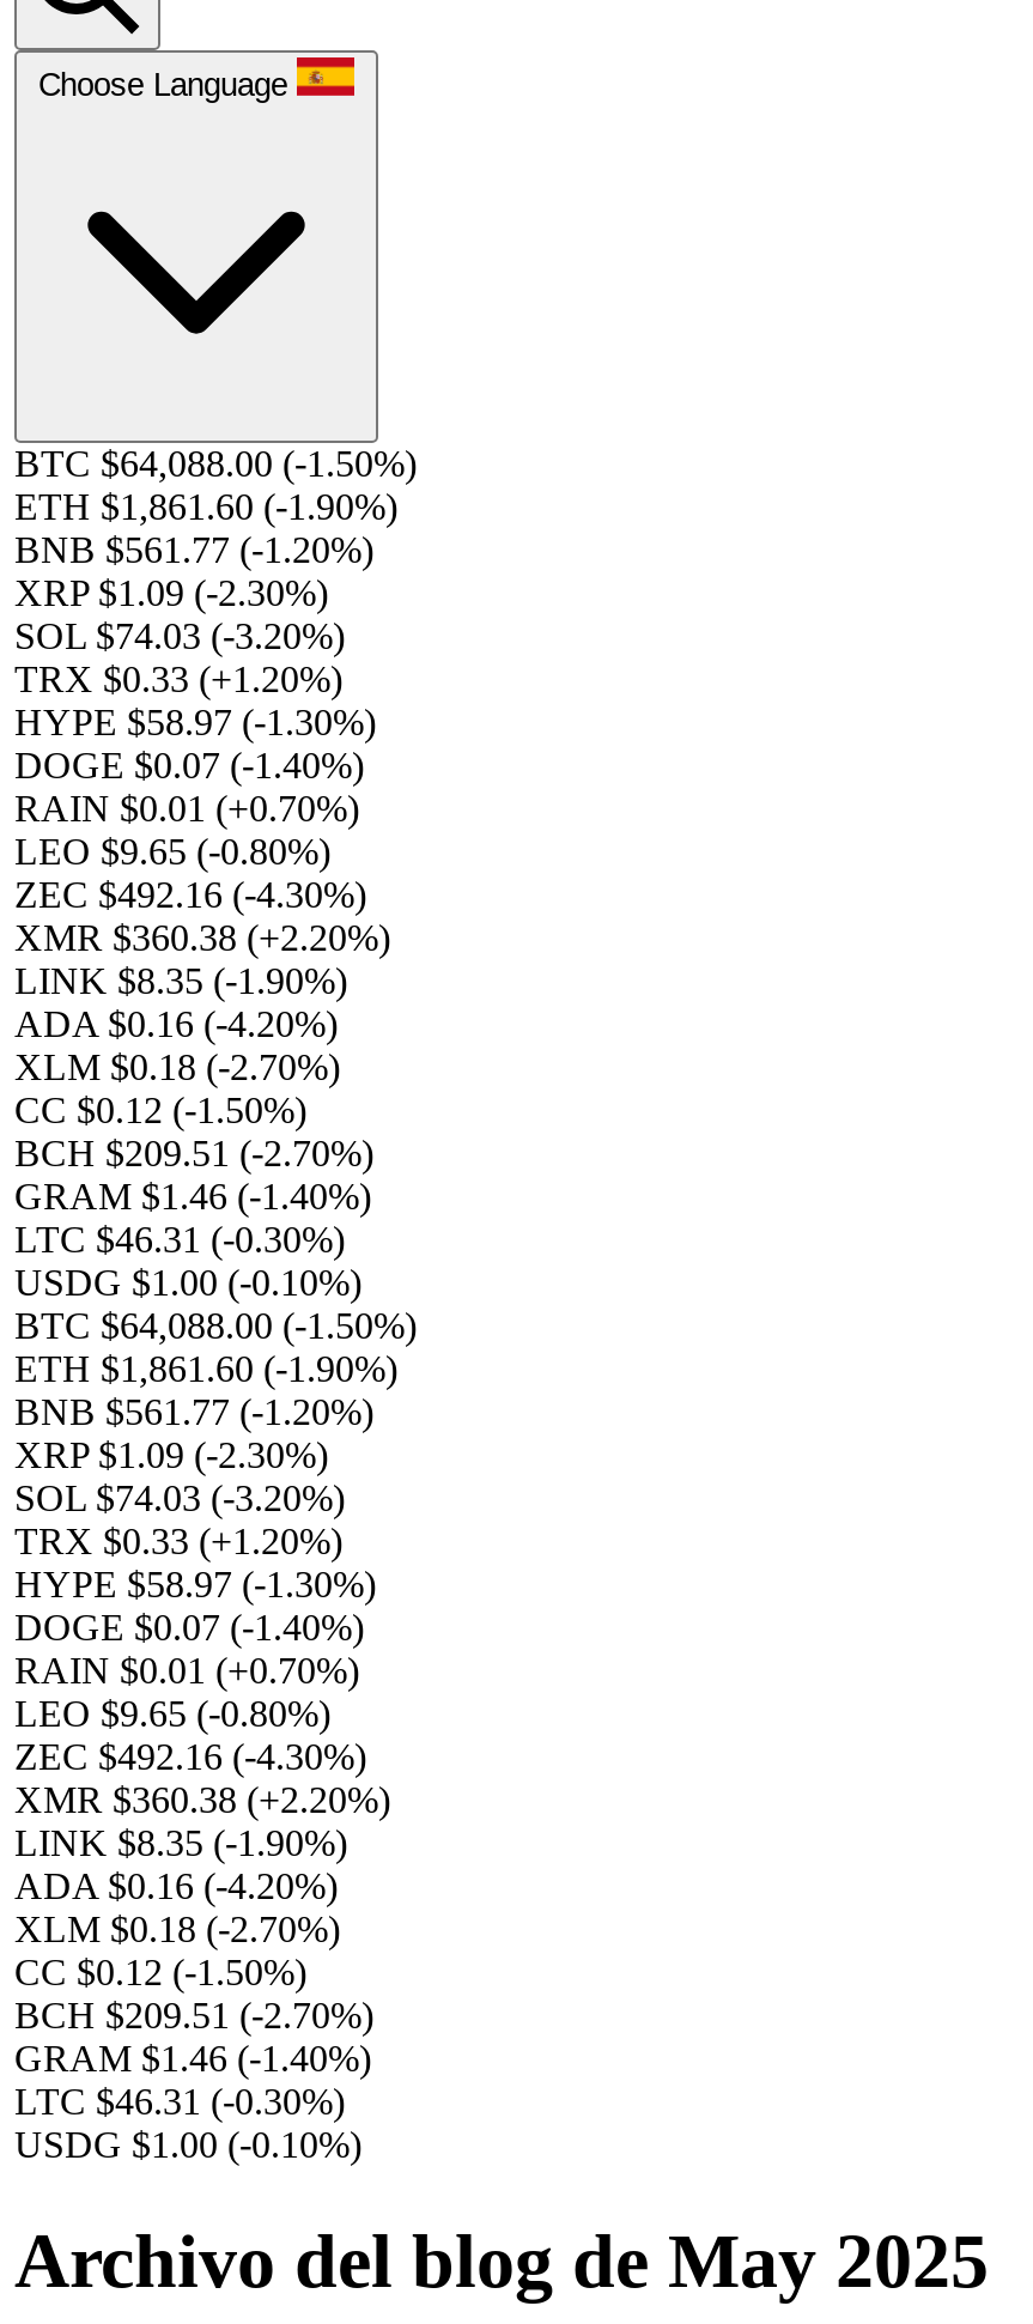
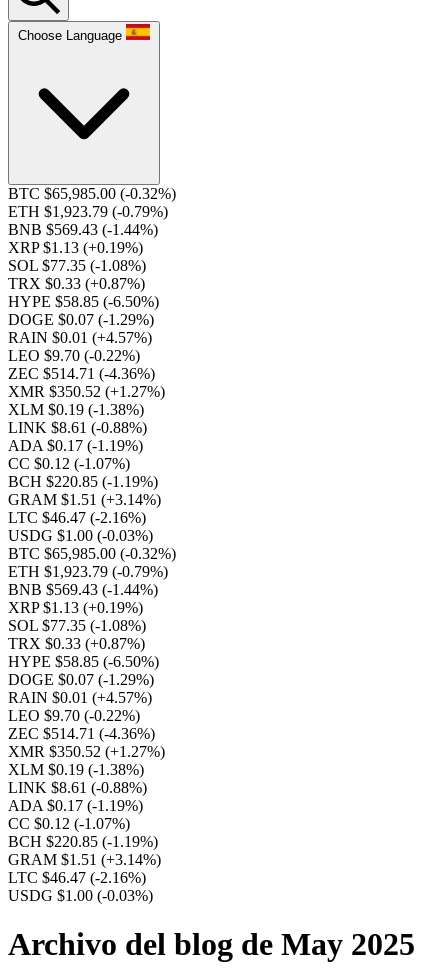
- BTC $64,088.00(-1.50%)
- ETH $1,861.60 (-1.90%)
- BNB $561.77 (-1.20%)
- XRP $1.09 (-2.30%)
- SOL $74.03(-3.20%)
- TRX $0.33 (+1.20%)
- HYPE $58.97 (-1.30%)
- DOGE $0.07 (-1.40%)
- RAIN $0.01 (+0.70%)
- LEO $9.65 (-0.80%)
- ZEC $492.16 (-4.30%)
- XMR $360.38(+2.20%)
- LINK $8.35 (-1.90%)
- ADA $0.16 (-4.20%)
- XLM $0.18 (-2.70%)
- CC $0.12 (-1.50%)
- BCH $209.51 (-2.70%)
- GRAM $1.46 (-1.40%)
- LTC $46.31 (-0.30%)
- USDG $1.00(-0.10%)
- BTC $64,088.00 (-1.50%)
- ETH $1,861.60 (-1.90%)
- BNB $561.77 (-1.20%)
- XRP $1.09 (-2.30%)
- SOL $74.03(-3.20%)
- TRX $0.33 (+1.20%)
- HYPE $58.97 (-1.30%)
- DOGE $0.07 (-1.40%)
- RAIN $0.01 (+0.70%)
- LEO $9.65 (-0.80%)
- ZEC $492.16 (-4.30%)
- XMR $360.38(+2.20%)
- LINK $8.35 (-1.90%)
- ADA $0.16 (-4.20%)
- XLM $0.18 (-2.70%)
- CC $0.12 (-1.50%)
- BCH $209.51 (-2.70%)
- GRAM $1.46 (-1.40%)
- LTC $46.31 (-0.30%)
- USDG $1.00(-0.10%)
+ BTC $65,985.00(-0.32%)
+ ETH $1,923.79 (-0.79%)
+ BNB $569.43 (-1.44%)
+ XRP $1.13 (+0.19%)
+ SOL $77.35(-1.08%)
+ TRX $0.33 (+0.87%)
+ HYPE $58.85 (-6.50%)
+ DOGE $0.07 (-1.29%)
+ RAIN $0.01 (+4.57%)
+ LEO $9.70 (-0.22%)
+ ZEC $514.71 (-4.36%)
+ XMR $350.52(+1.27%)
+ XLM $0.19 (-1.38%)
+ LINK $8.61 (-0.88%)
+ ADA $0.17 (-1.19%)
+ CC $0.12 (-1.07%)
+ BCH $220.85 (-1.19%)
+ GRAM $1.51 (+3.14%)
+ LTC $46.47 (-2.16%)
+ USDG $1.00(-0.03%)
+ BTC $65,985.00 (-0.32%)
+ ETH $1,923.79 (-0.79%)
+ BNB $569.43 (-1.44%)
+ XRP $1.13 (+0.19%)
+ SOL $77.35(-1.08%)
+ TRX $0.33 (+0.87%)
+ HYPE $58.85 (-6.50%)
+ DOGE $0.07 (-1.29%)
+ RAIN $0.01 (+4.57%)
+ LEO $9.70 (-0.22%)
+ ZEC $514.71 (-4.36%)
+ XMR $350.52(+1.27%)
+ XLM $0.19 (-1.38%)
+ LINK $8.61 (-0.88%)
+ ADA $0.17 (-1.19%)
+ CC $0.12 (-1.07%)
+ BCH $220.85 (-1.19%)
+ GRAM $1.51 (+3.14%)
+ LTC $46.47 (-2.16%)
+ USDG $1.00(-0.03%)
